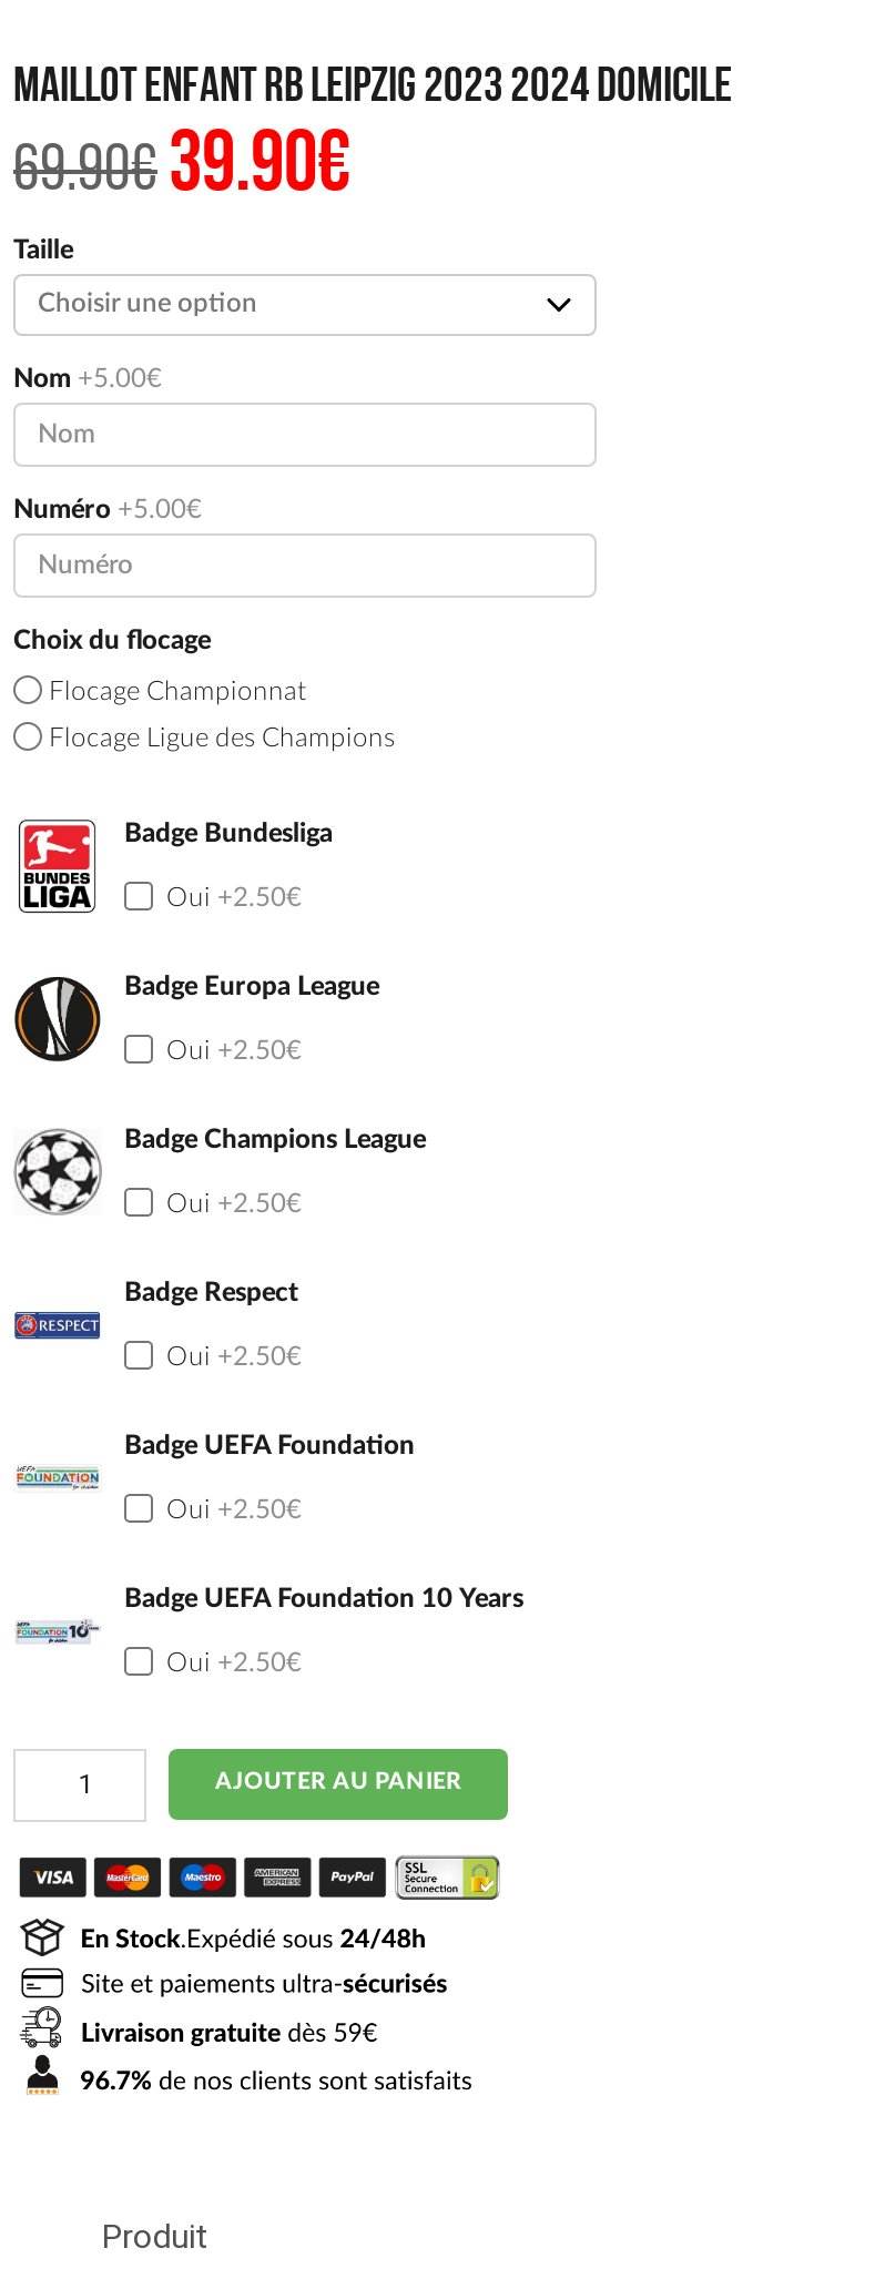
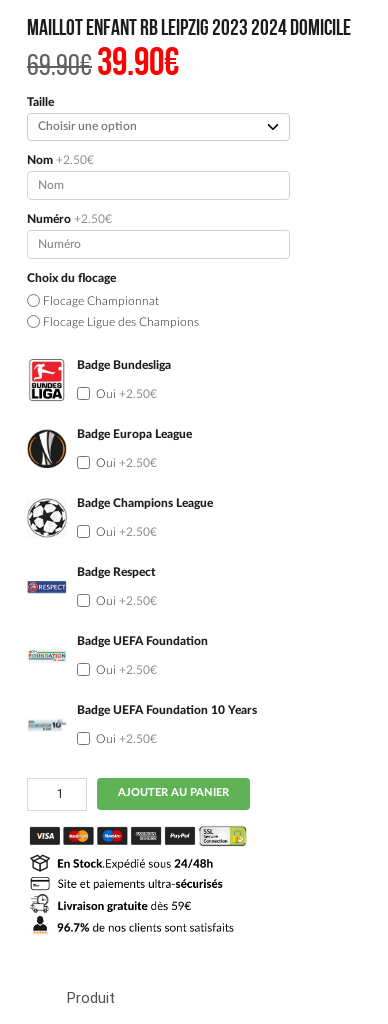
- Nom +5.00€
+ Nom +2.50€

- Numéro +5.00€
+ Numéro +2.50€
